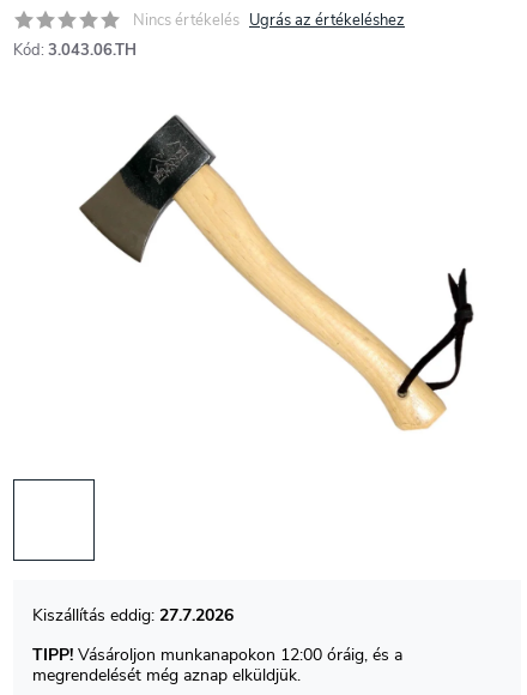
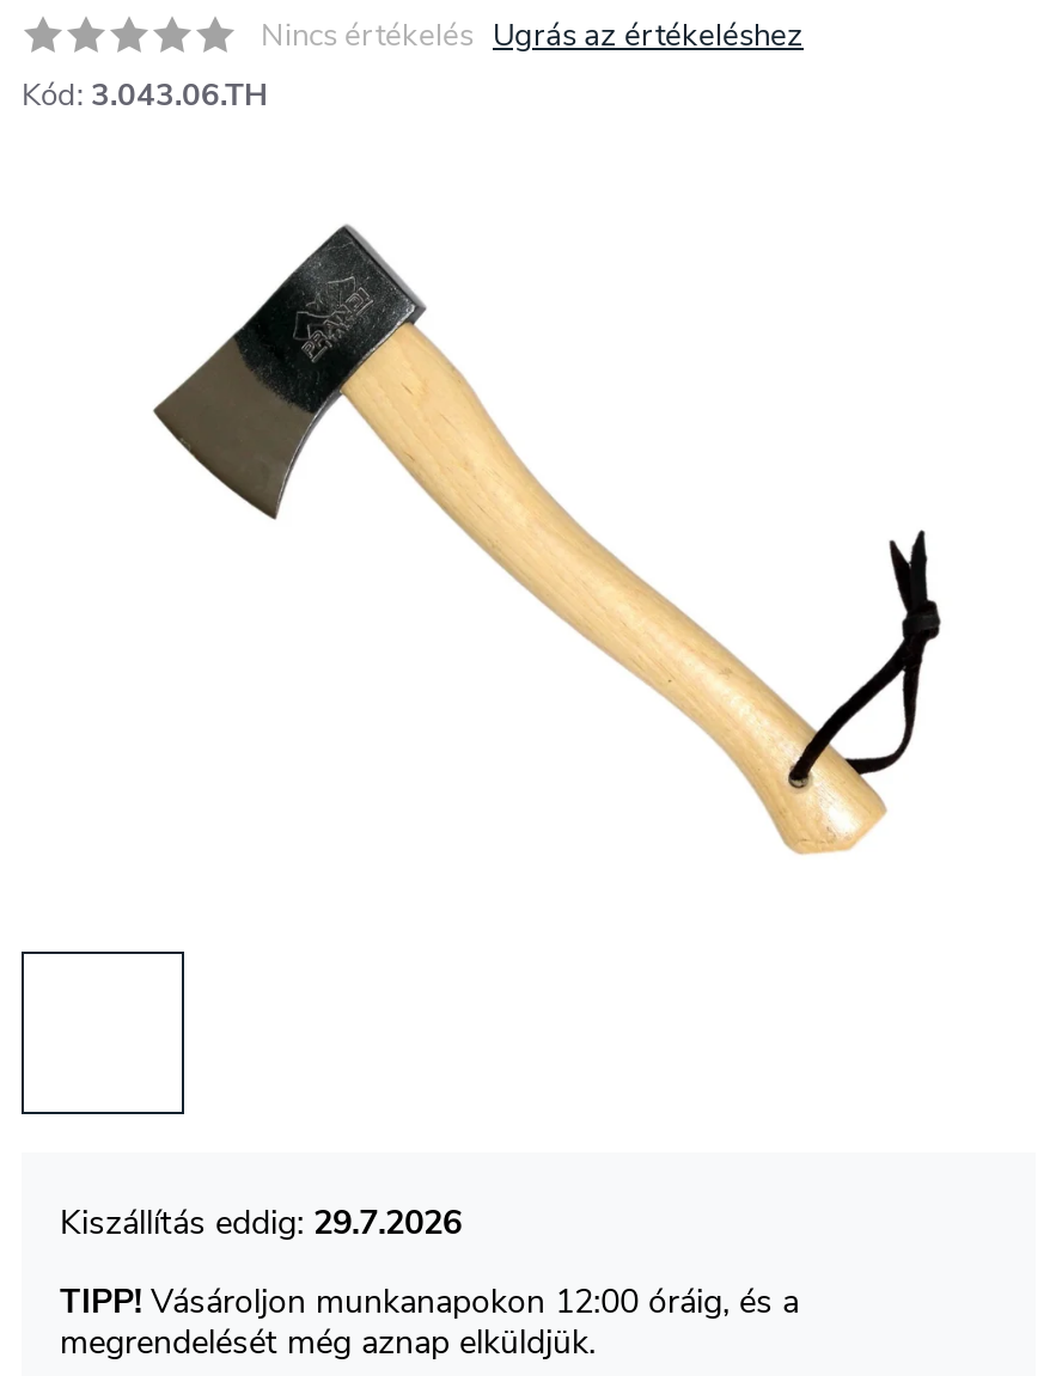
- 27.7.2026
+ 29.7.2026
